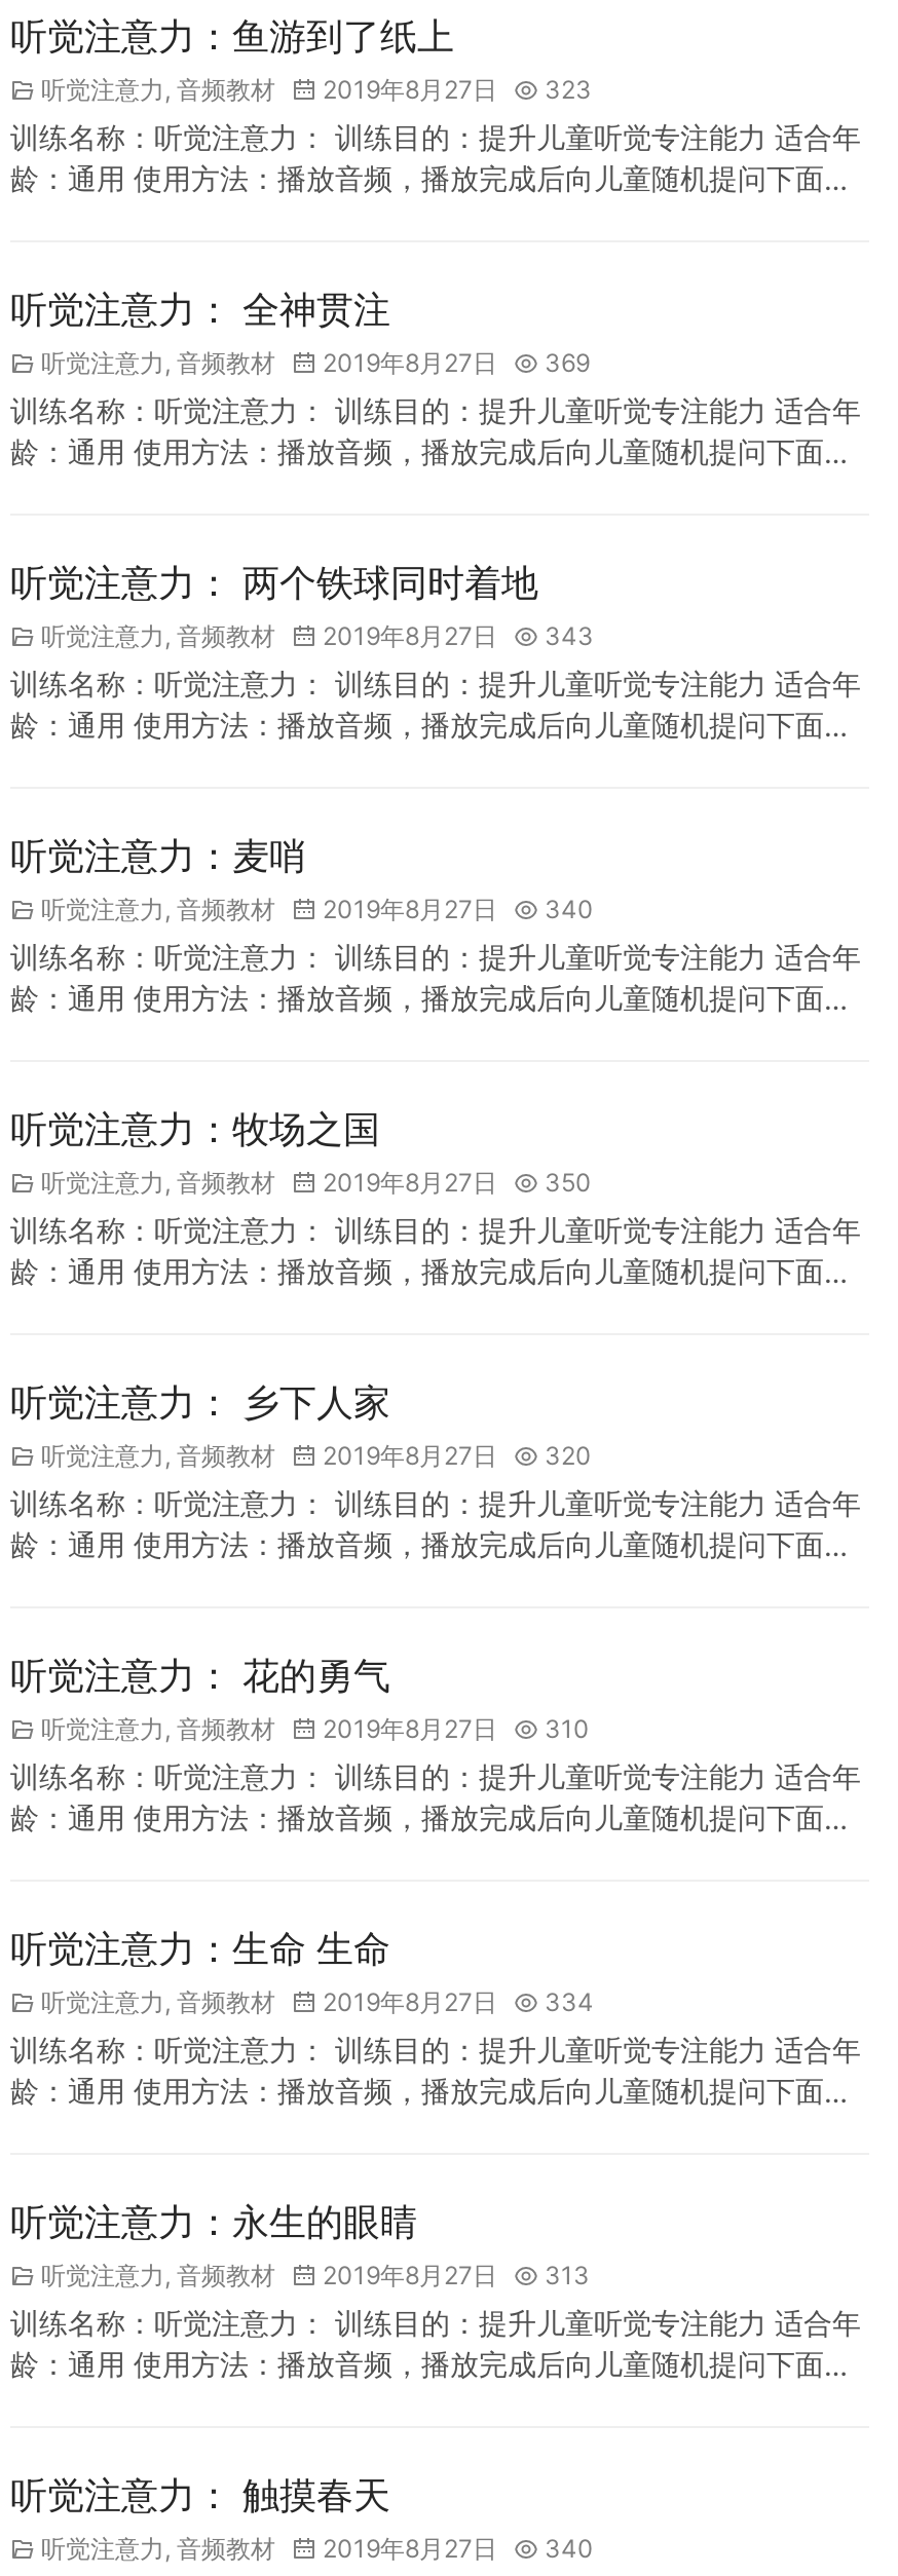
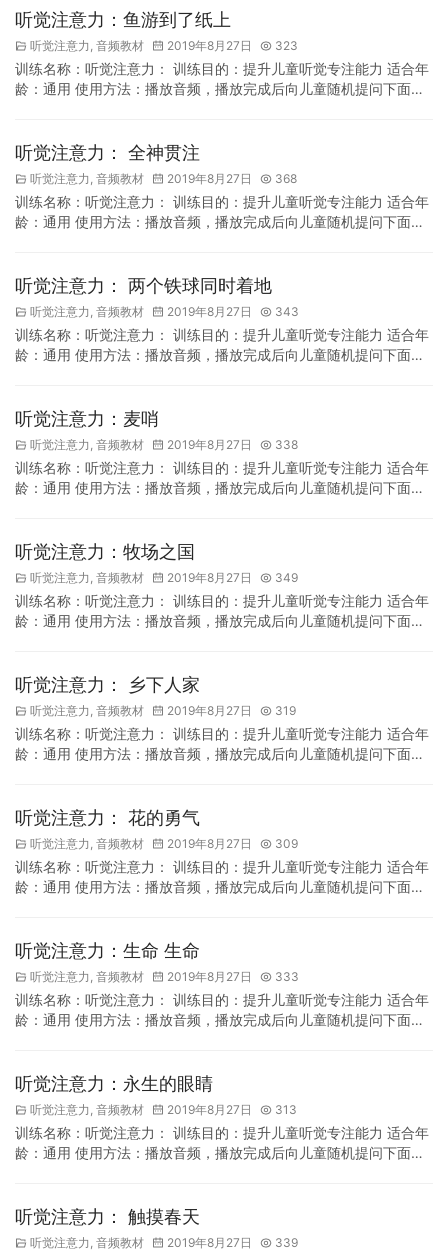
- 听觉注意力,音频教材 2019年8月27日 369
+ 听觉注意力,音频教材 2019年8月27日 368

- 听觉注意力,音频教材 2019年8月27日 340
+ 听觉注意力,音频教材 2019年8月27日 338

- 听觉注意力,音频教材 2019年8月27日 350
+ 听觉注意力,音频教材 2019年8月27日 349

- 听觉注意力,音频教材 2019年8月27日 320
+ 听觉注意力,音频教材 2019年8月27日 319

- 听觉注意力,音频教材 2019年8月27日 310
+ 听觉注意力,音频教材 2019年8月27日 309

- 听觉注意力,音频教材 2019年8月27日 334
+ 听觉注意力,音频教材 2019年8月27日 333

- 听觉注意力,音频教材 2019年8月27日 340
+ 听觉注意力,音频教材 2019年8月27日 339
